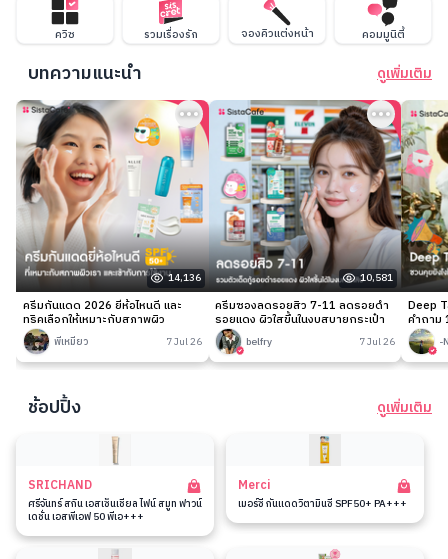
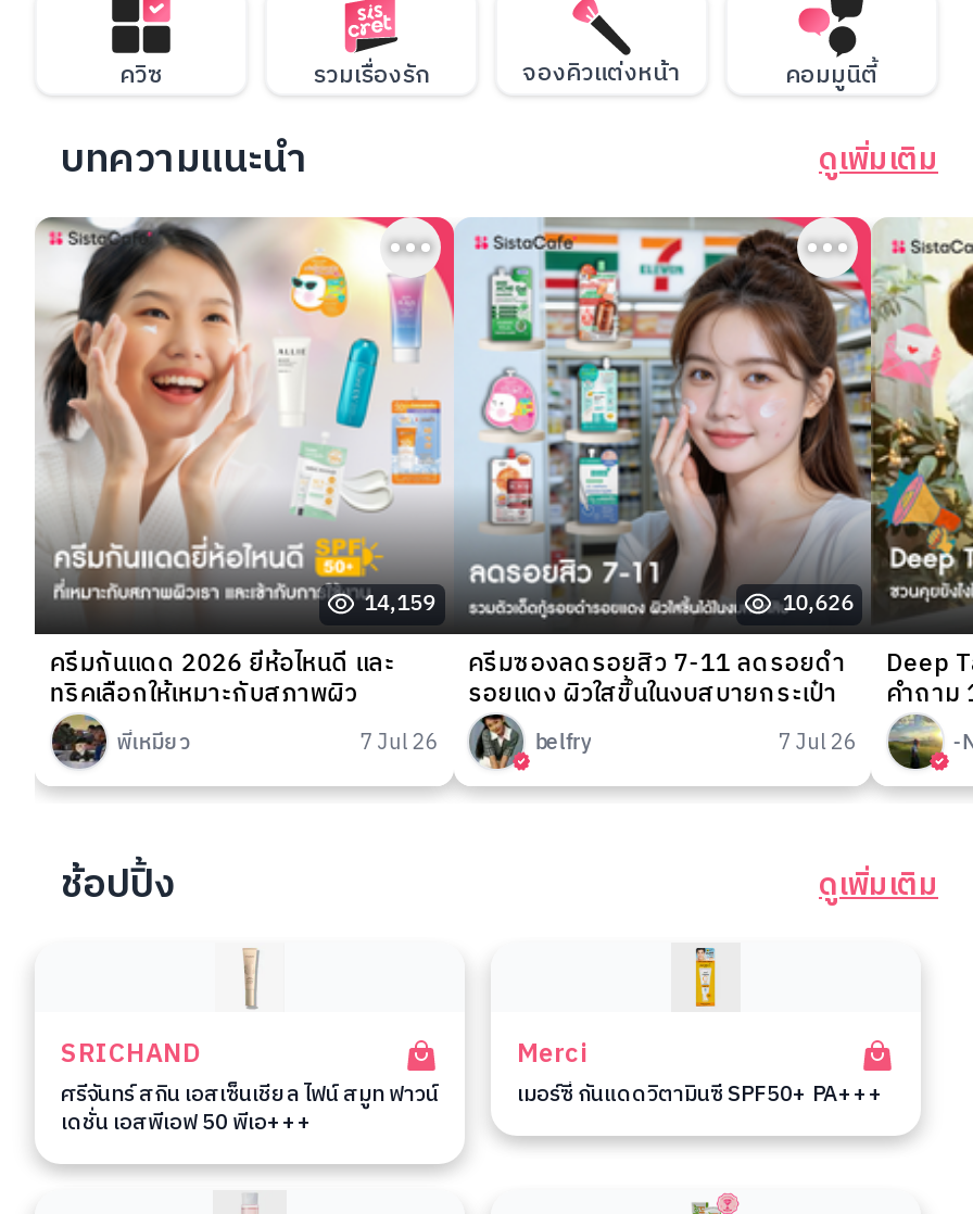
- 14,136
+ 14,159

- 10,581
+ 10,626
